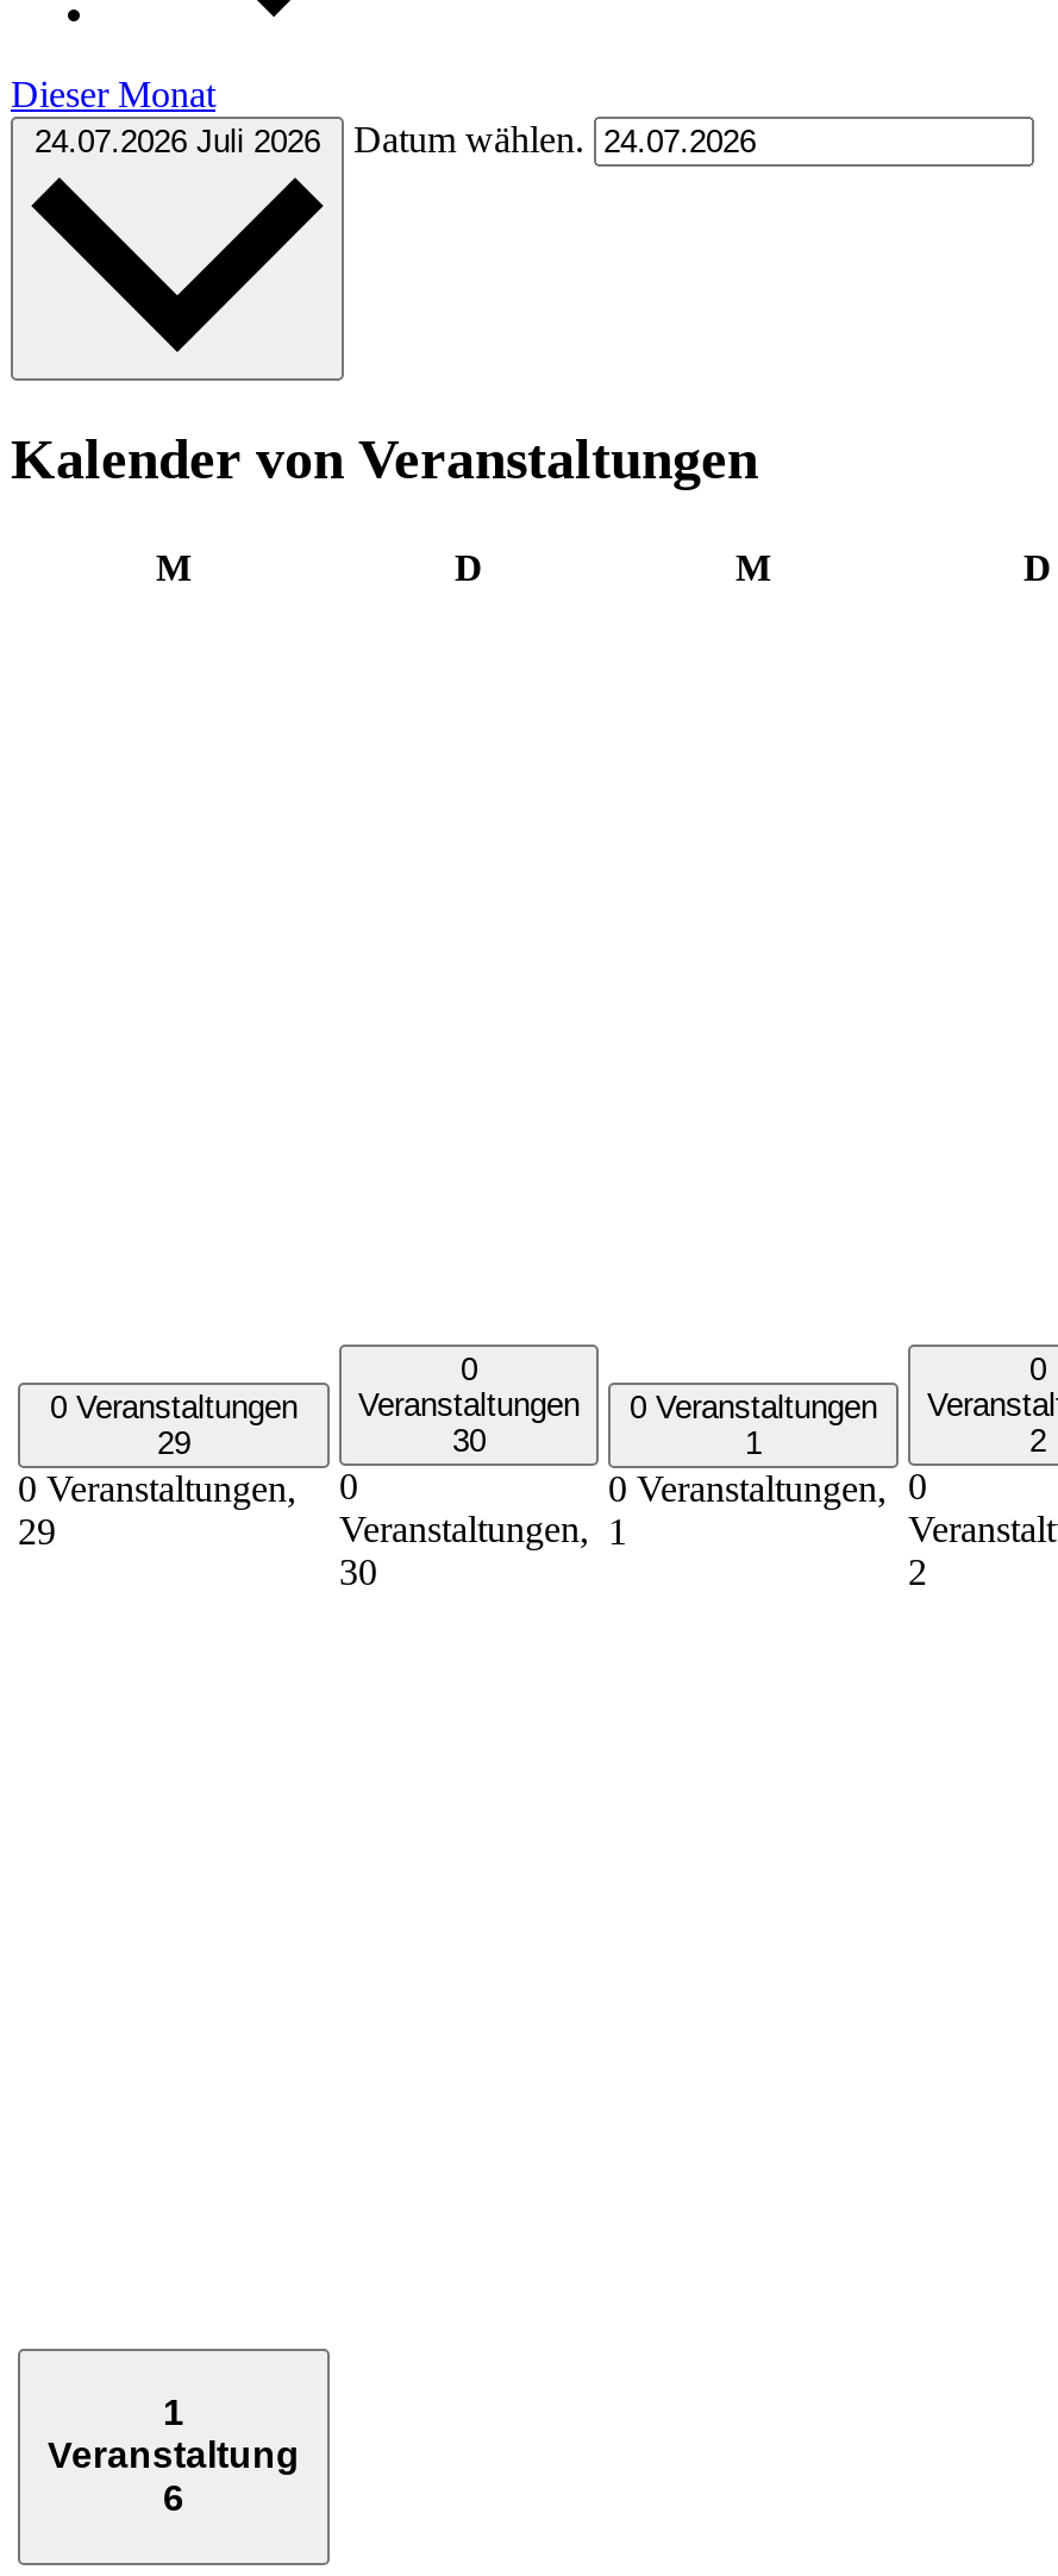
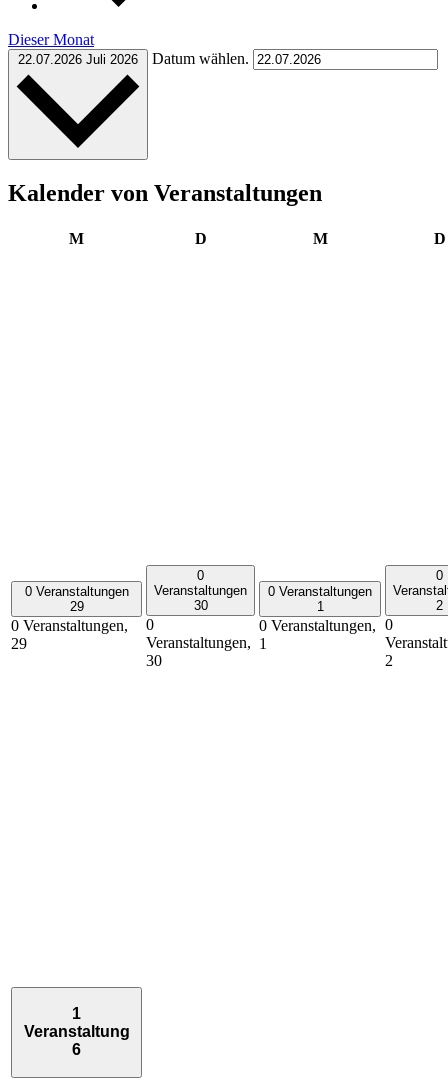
- 24.07.2026 Juli 2026 Datum wählen.
+ 22.07.2026 Juli 2026 Datum wählen.
